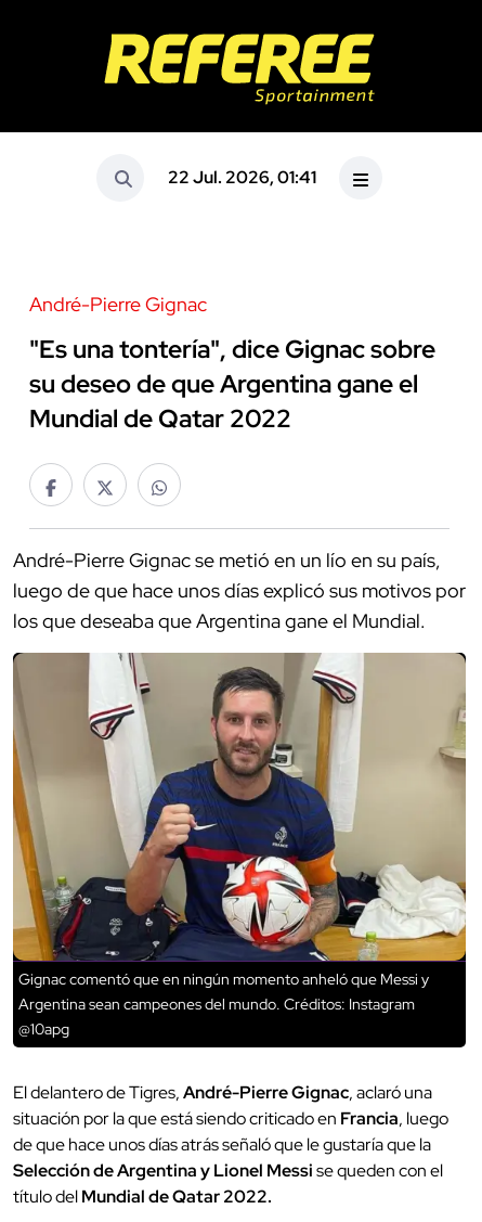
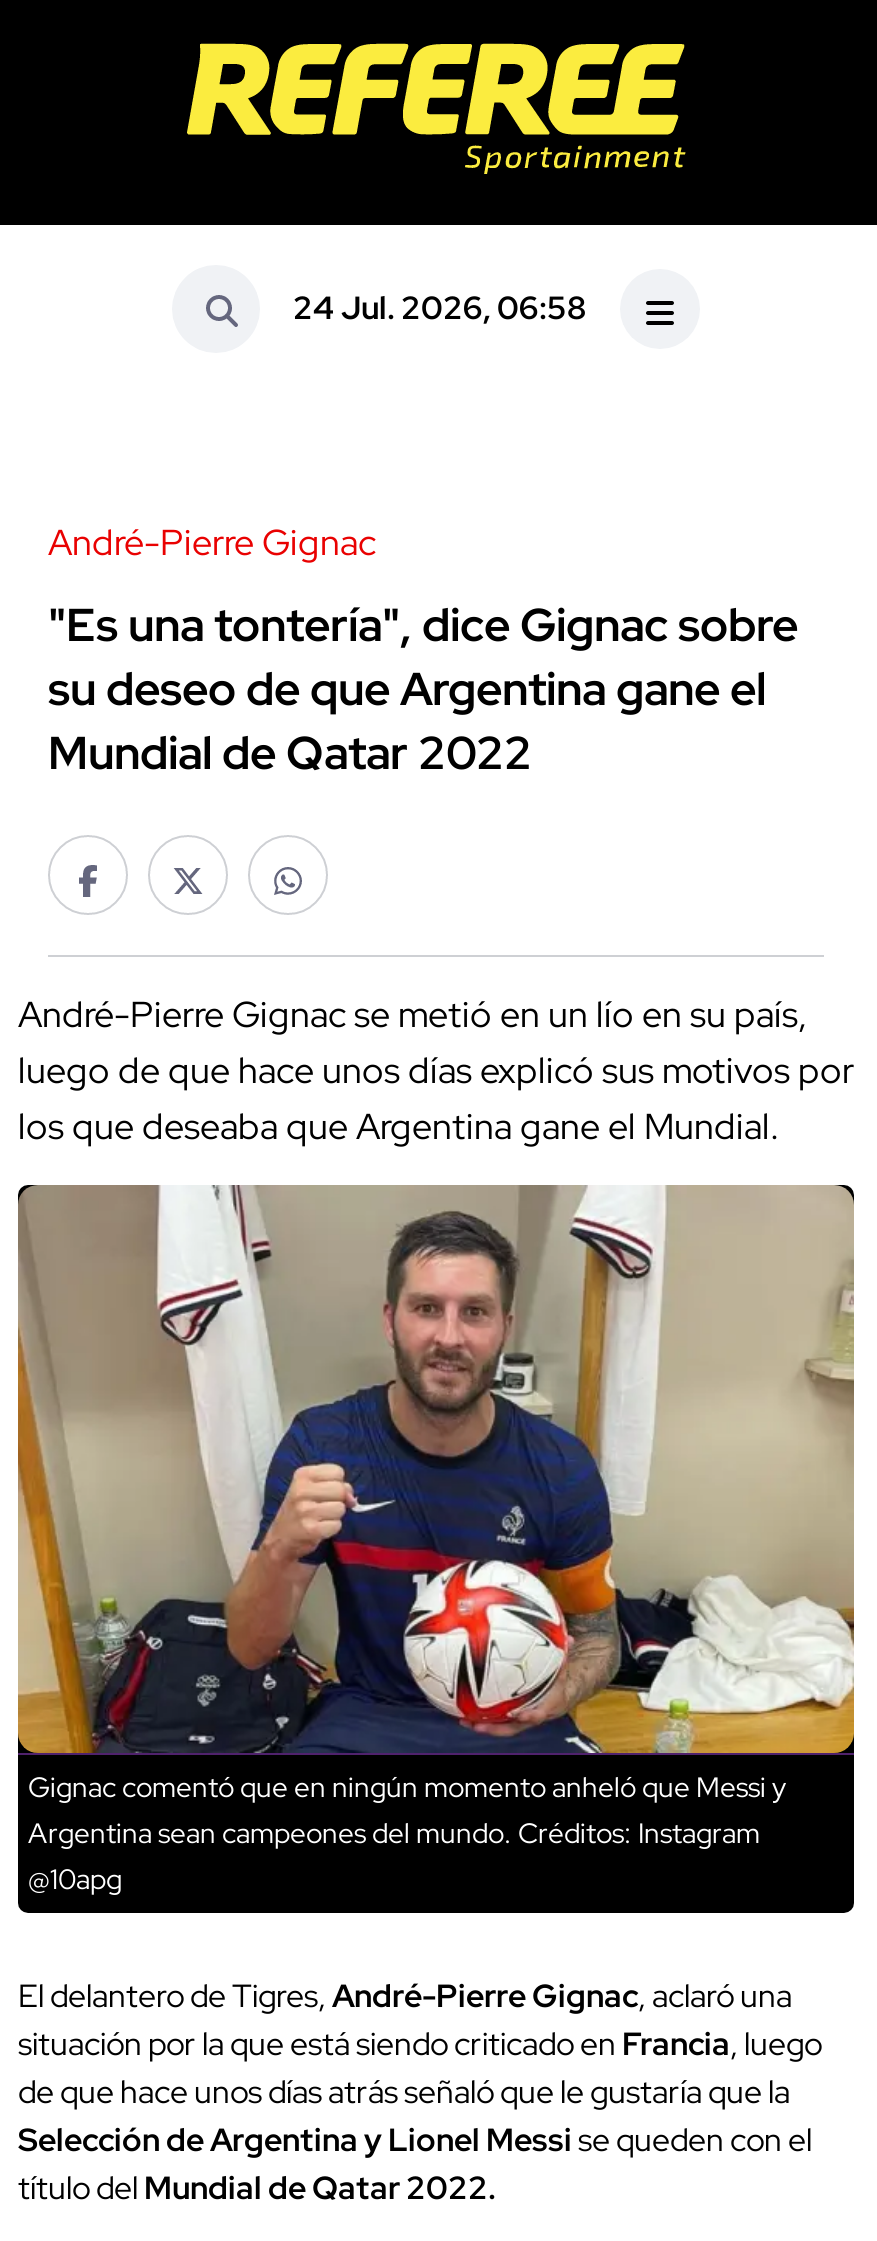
- 22 Jul. 2026, 01:41
+ 24 Jul. 2026, 06:58
